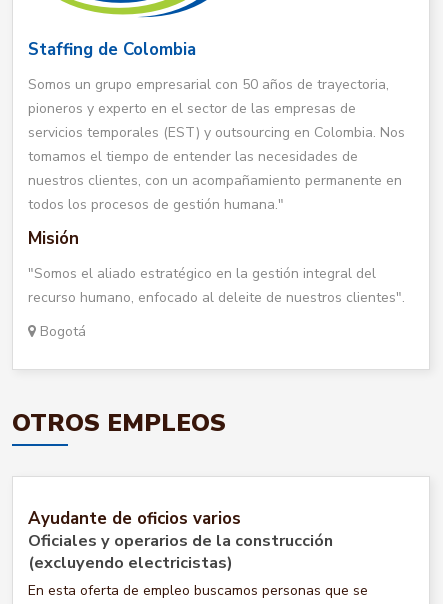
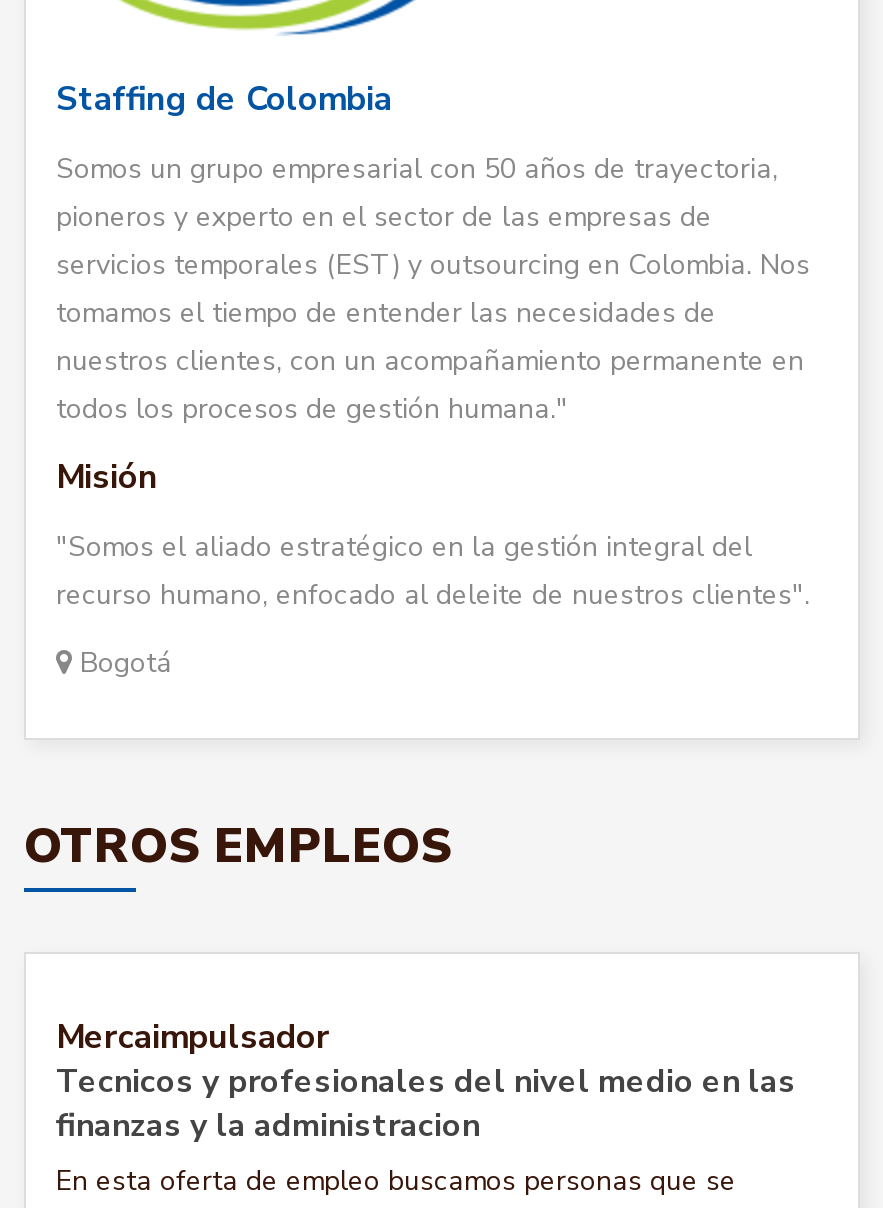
- Ayudante de oficios varios
- Oficiales y operarios de la construcción
- (excluyendo electricistas)
+ Mercaimpulsador
+ Tecnicos y profesionales del nivel medio en las
+ finanzas y la administracion
